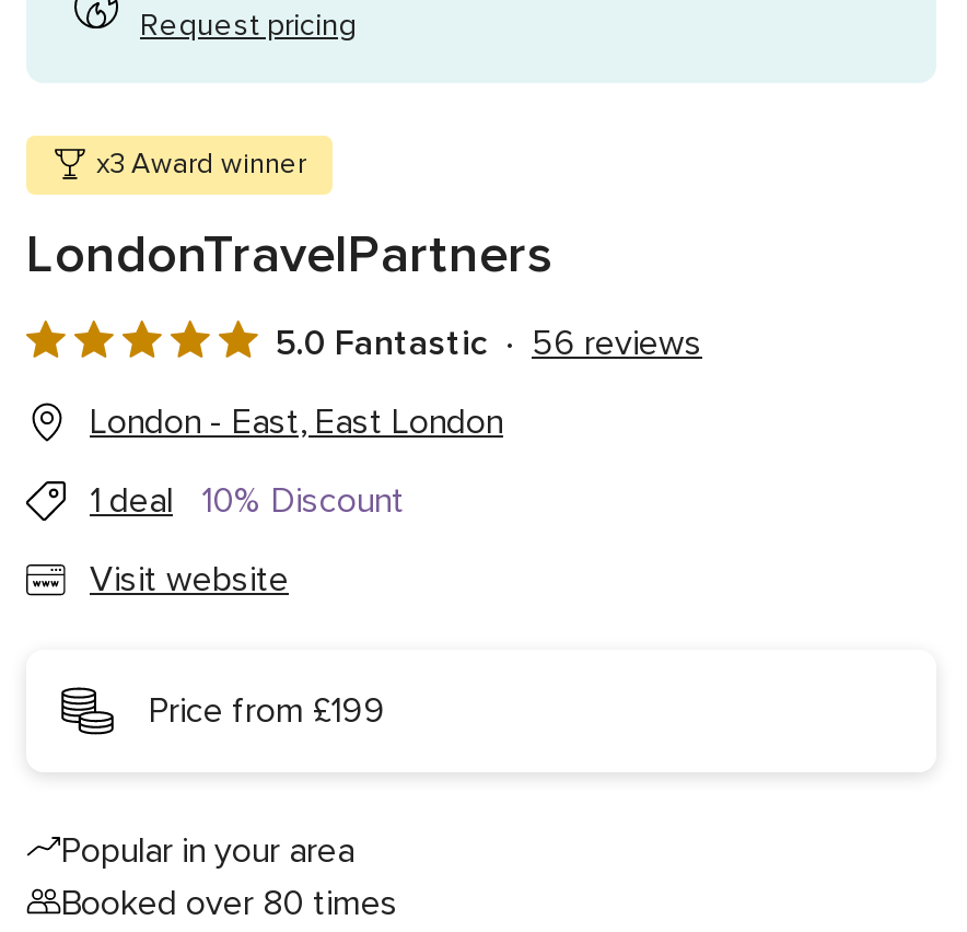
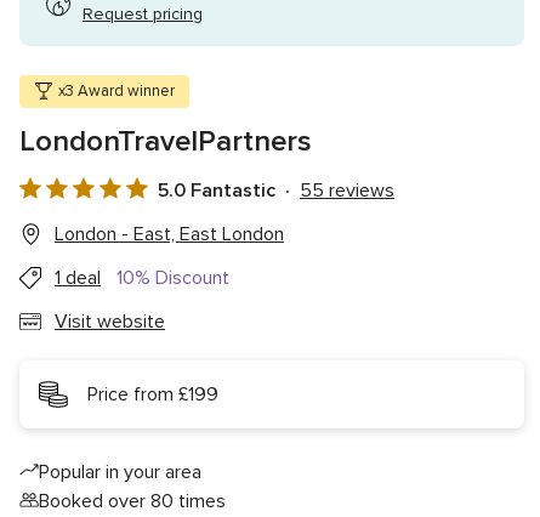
- 5.0 Fantastic 56 reviews
+ 5.0 Fantastic 55 reviews
